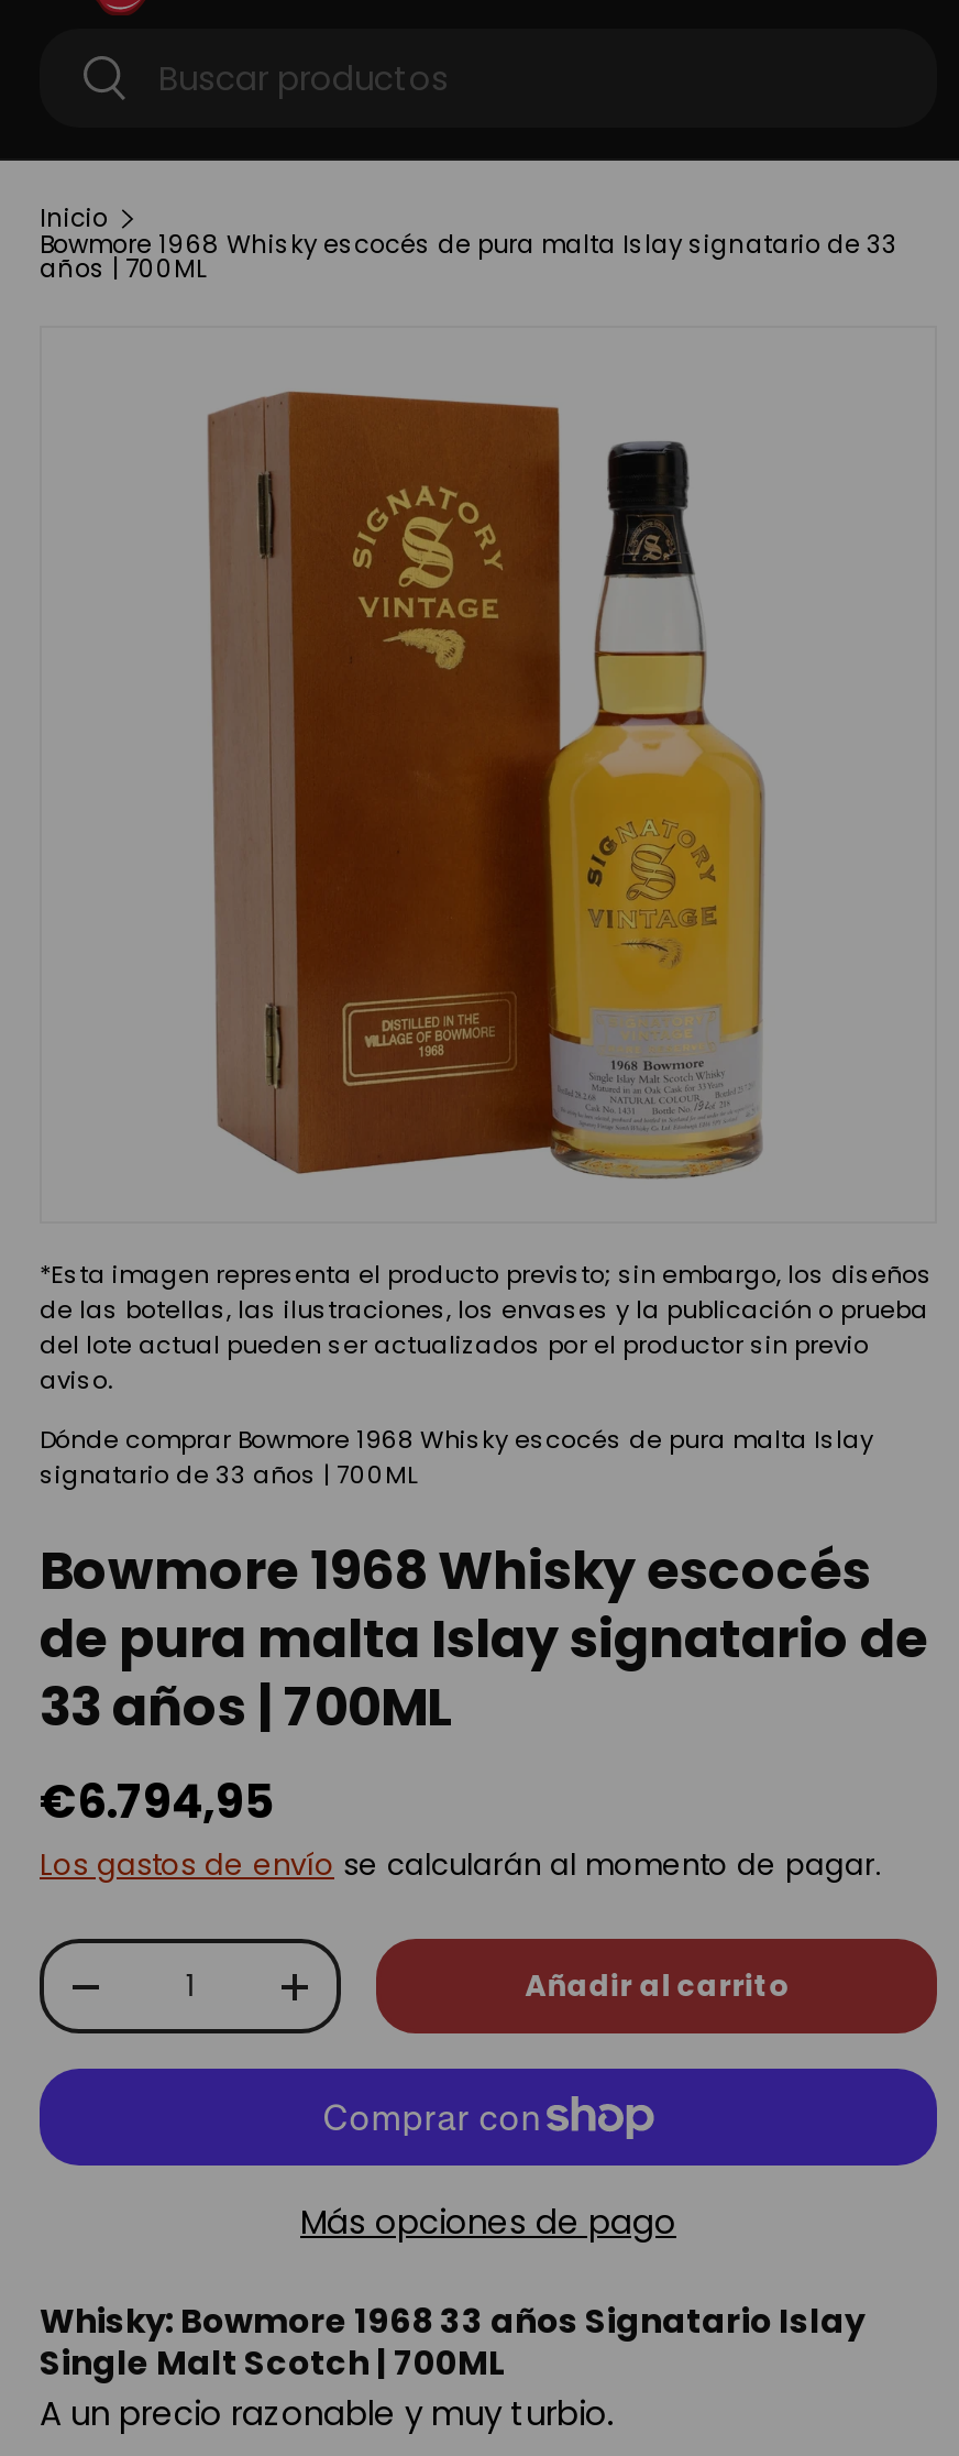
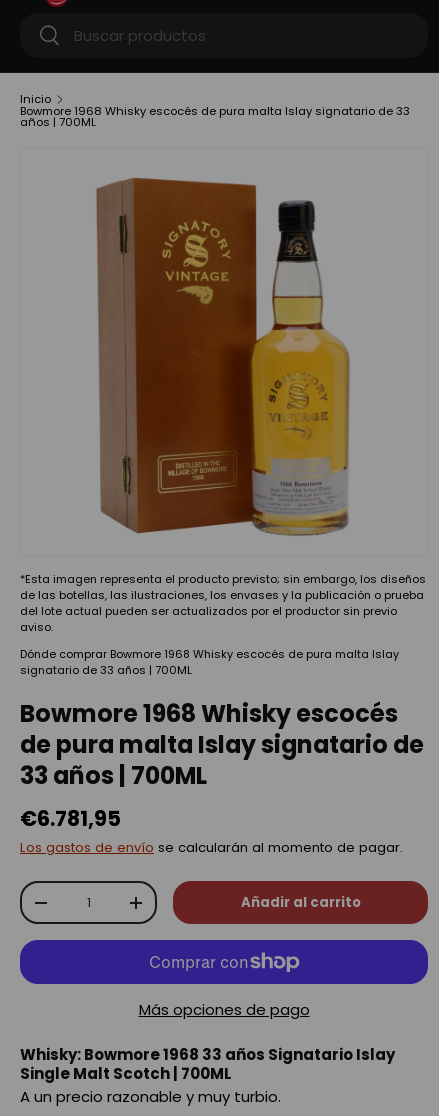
- €6.794,95
+ €6.781,95
